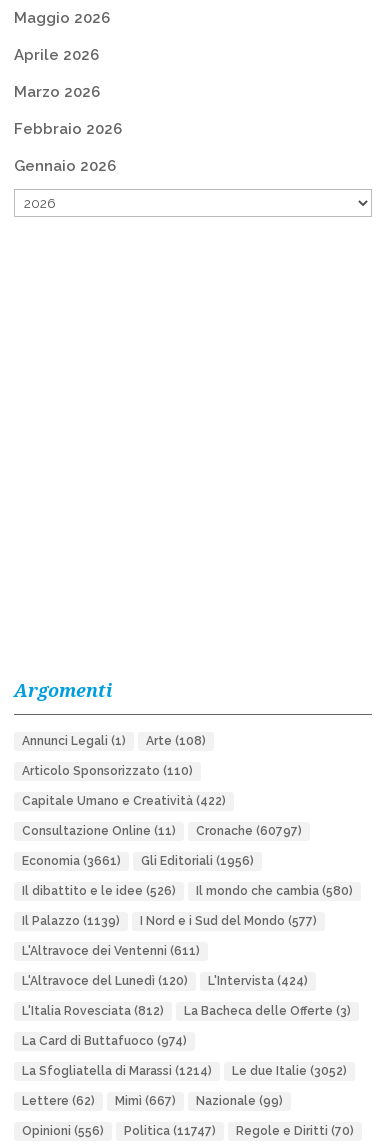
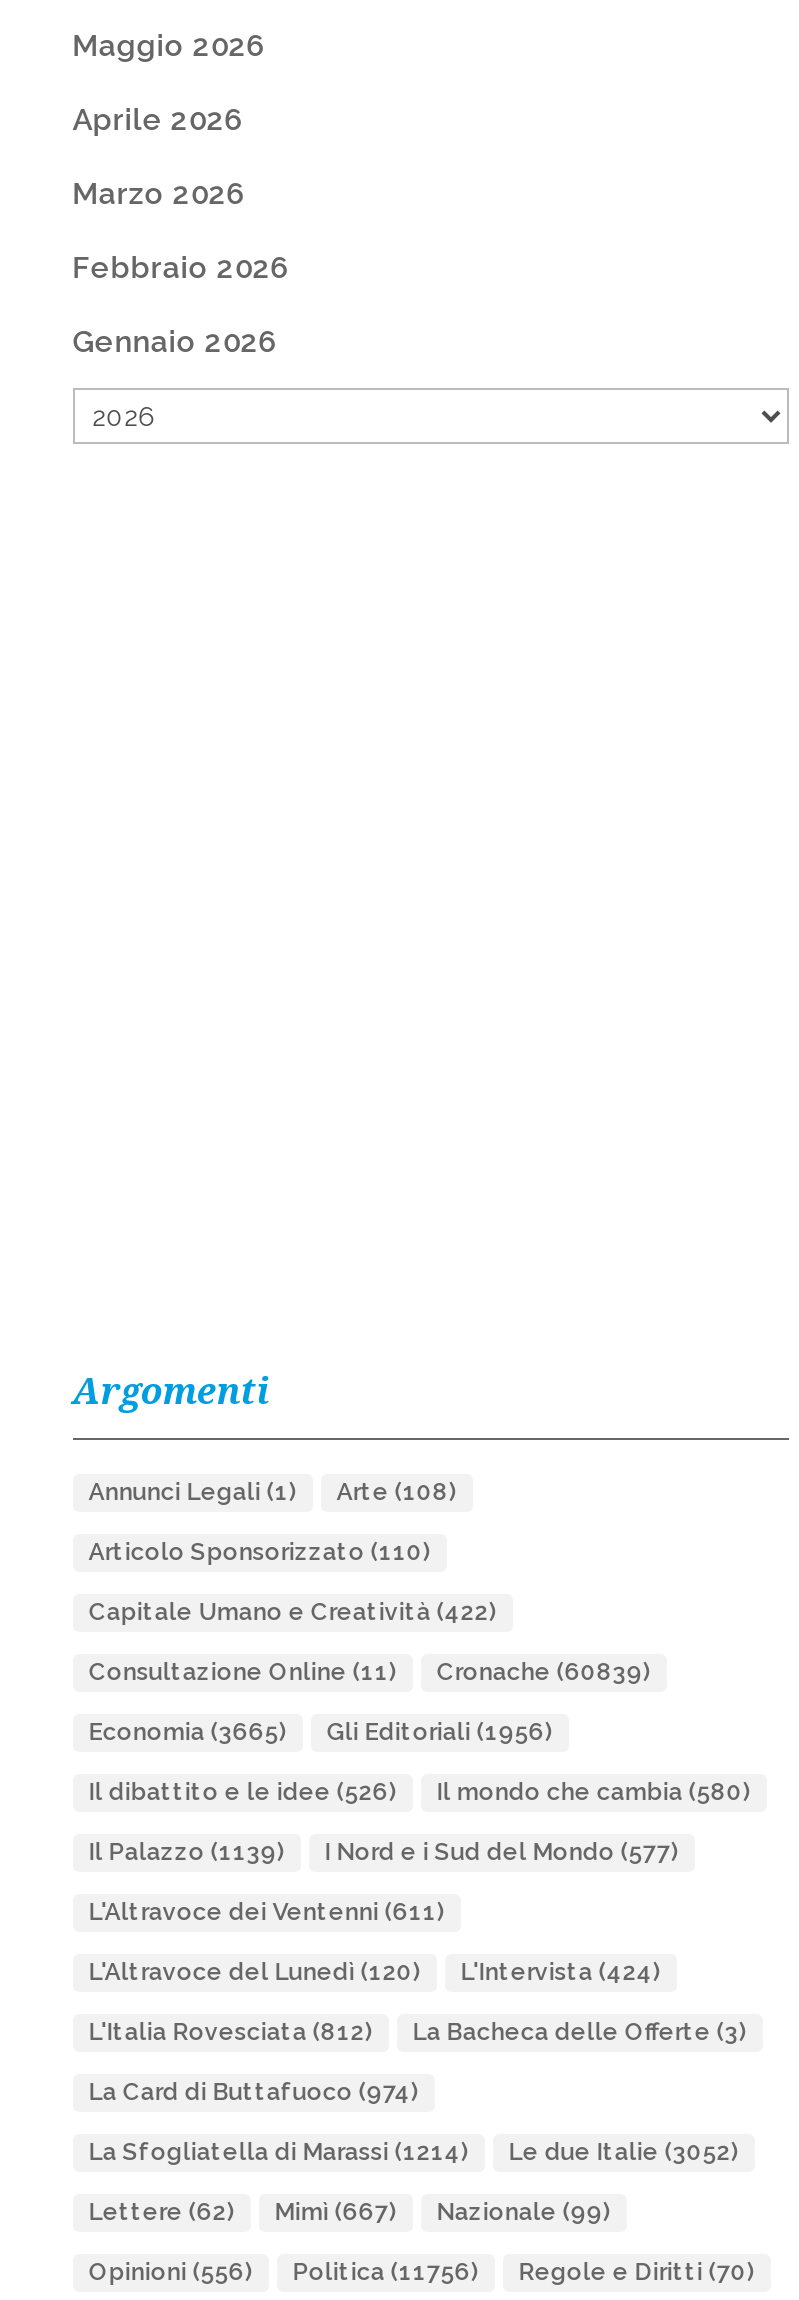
- Consultazione Online (11) Cronache (60797)
+ Consultazione Online (11) Cronache (60839)

- Economia (3661) Gli Editoriali (1956)
+ Economia (3665) Gli Editoriali (1956)

- Opinioni (556) Politica (11747) Regole e Diritti (70)
+ Opinioni (556) Politica (11756) Regole e Diritti (70)
